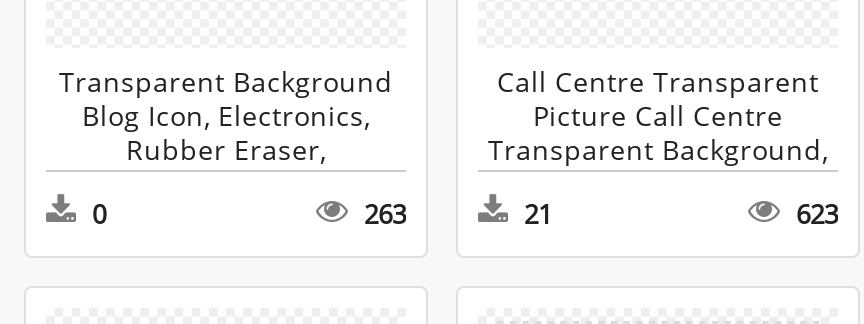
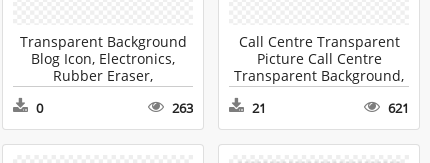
- 623
+ 621
